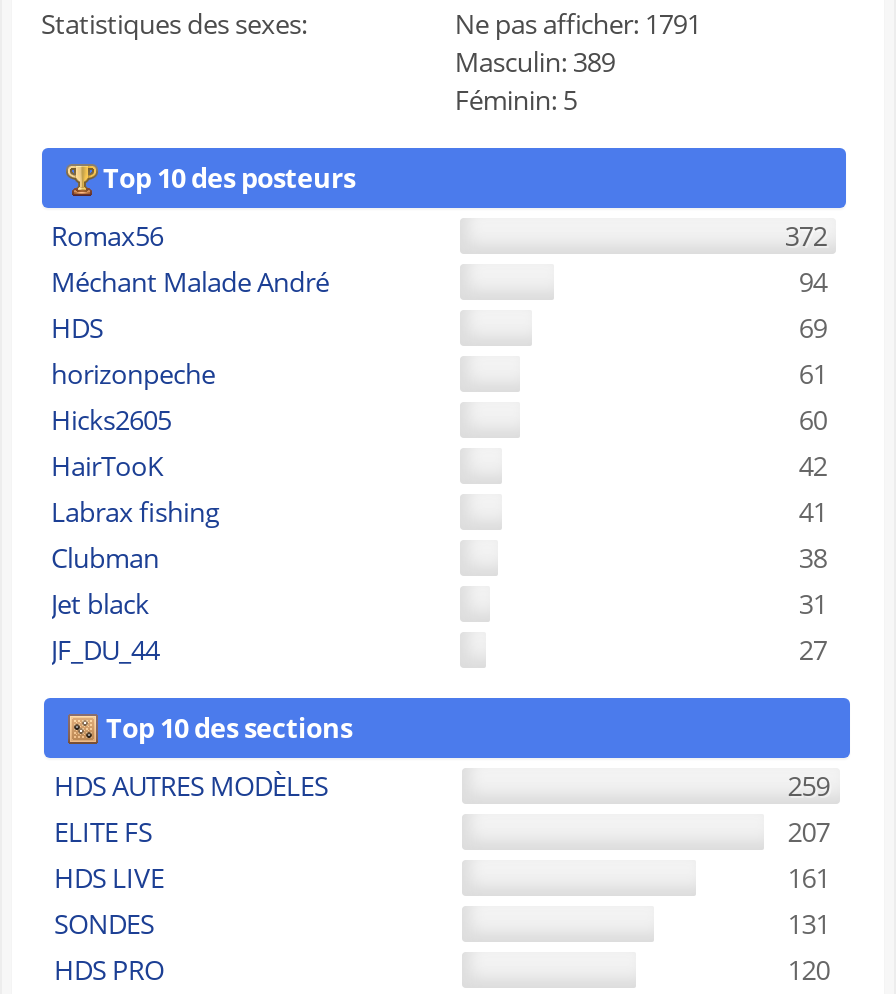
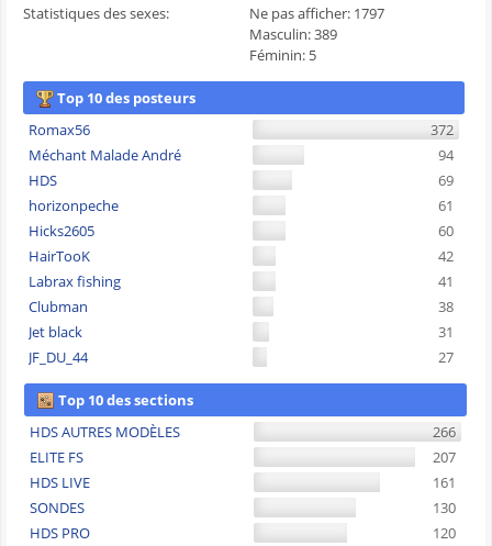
- Ne pas afficher: 1791
+ Ne pas afficher: 1797

- 259
+ 266

- 131
+ 130
